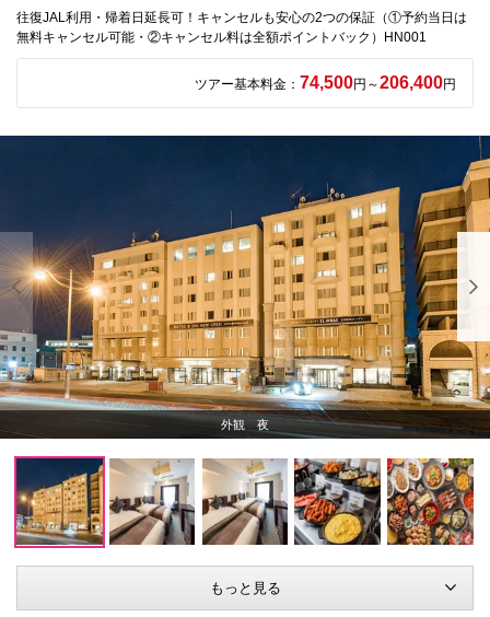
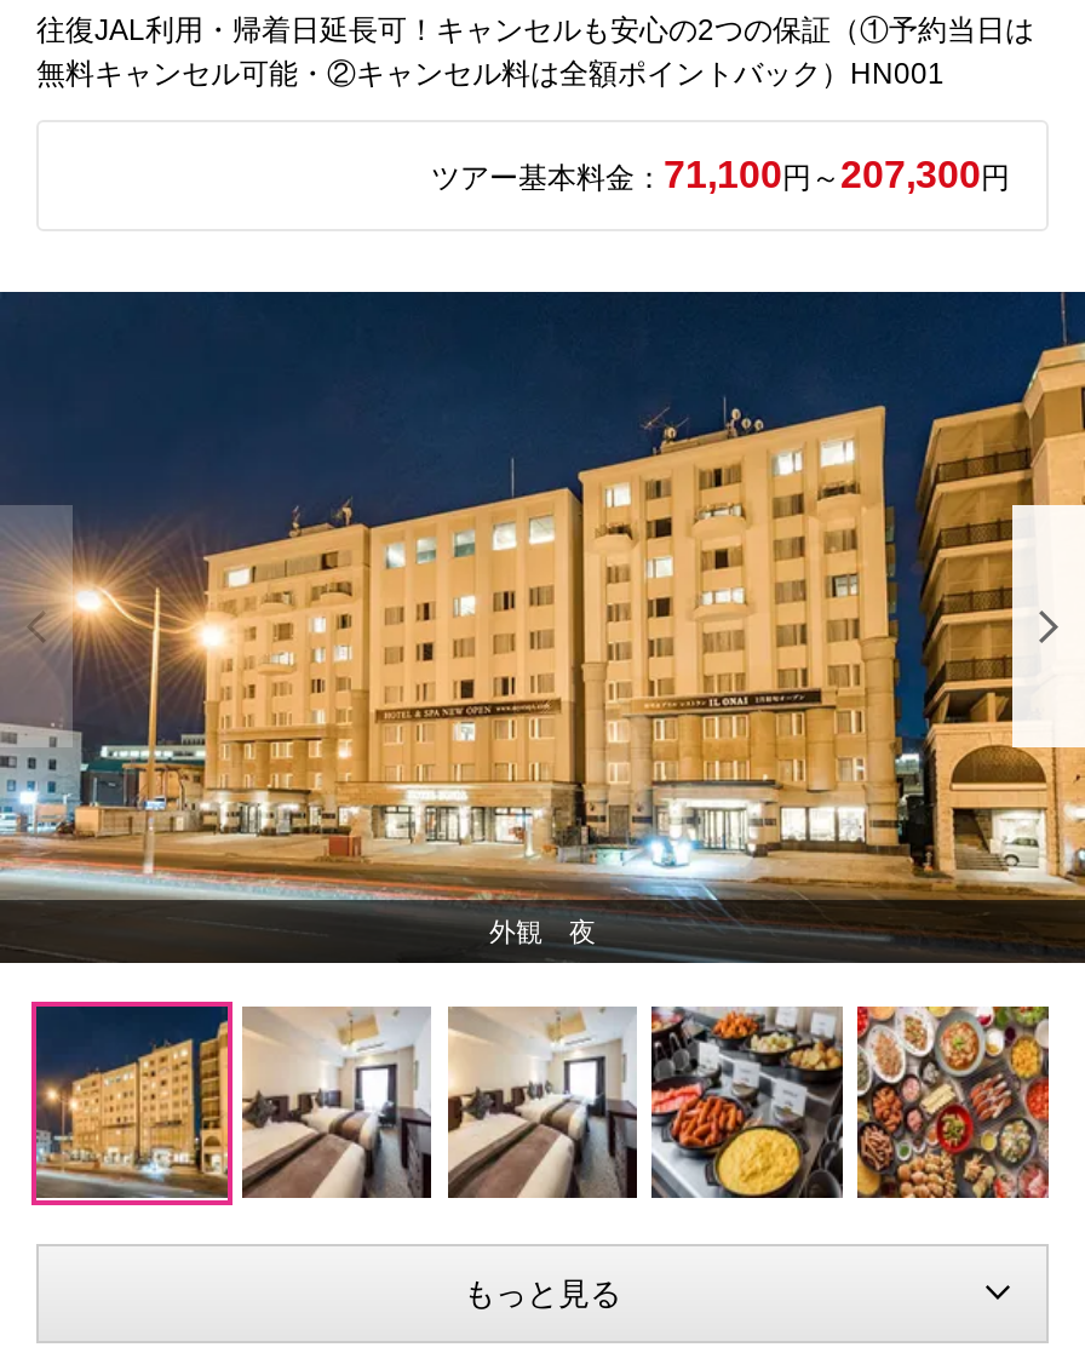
- ツアー基本料金：74,500円～206,400円
+ ツアー基本料金：71,100円～207,300円
